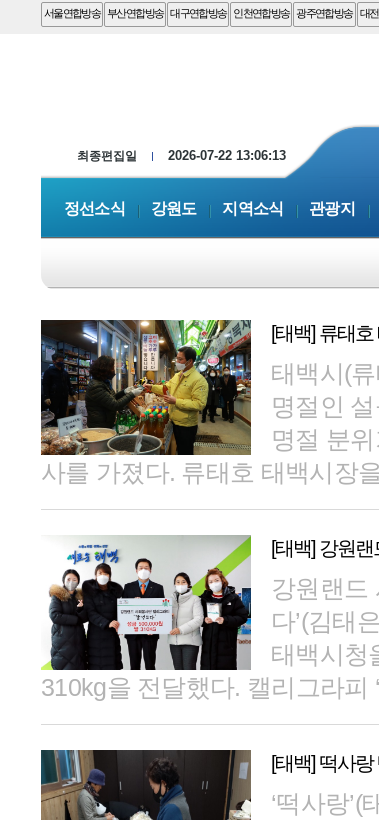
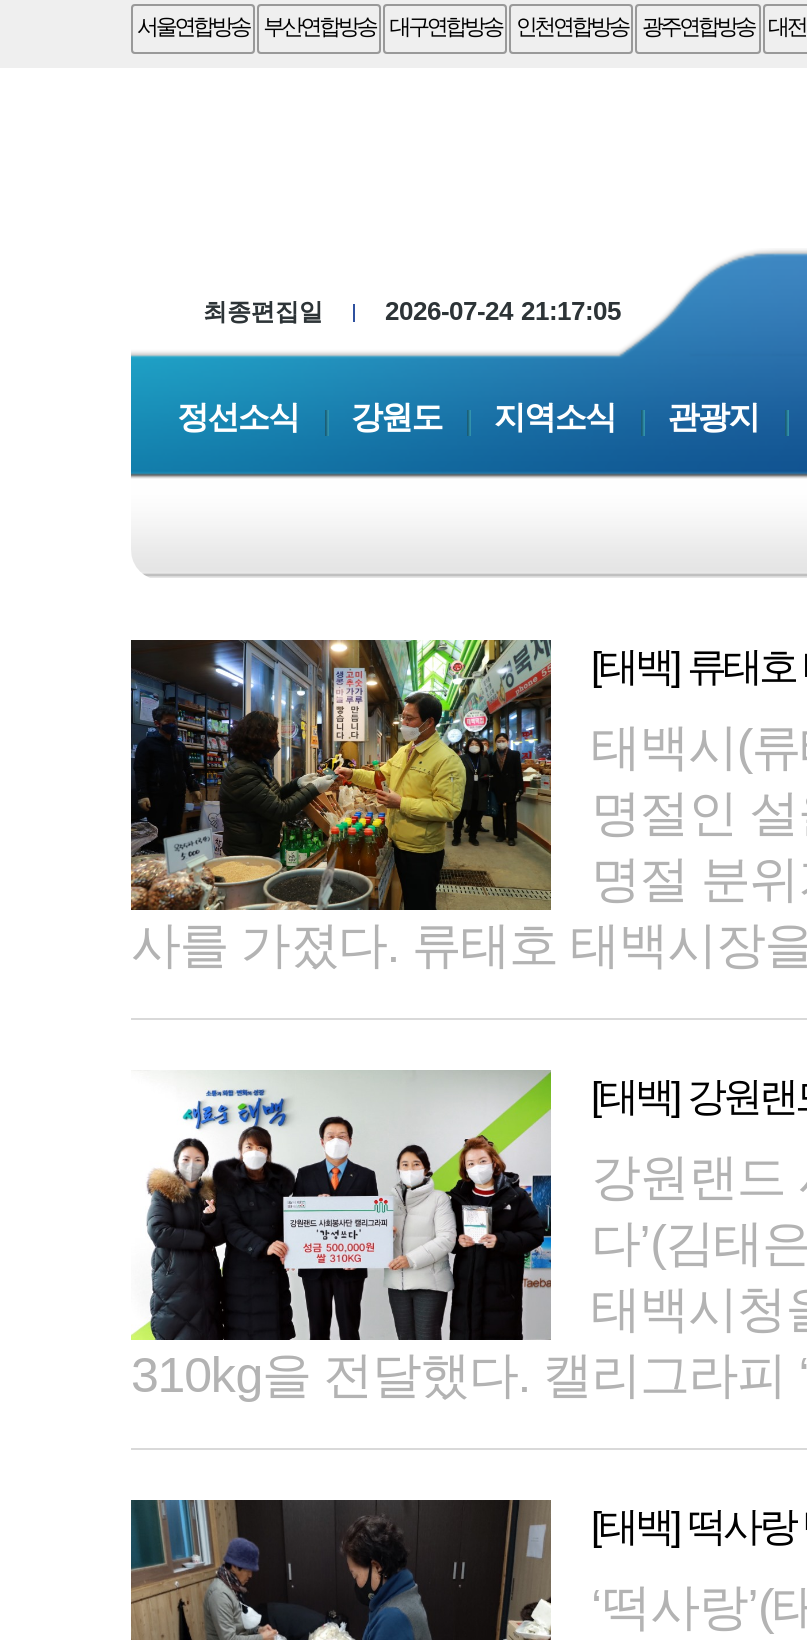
- 2026-07-22 13:06:13
+ 2026-07-24 21:17:05
